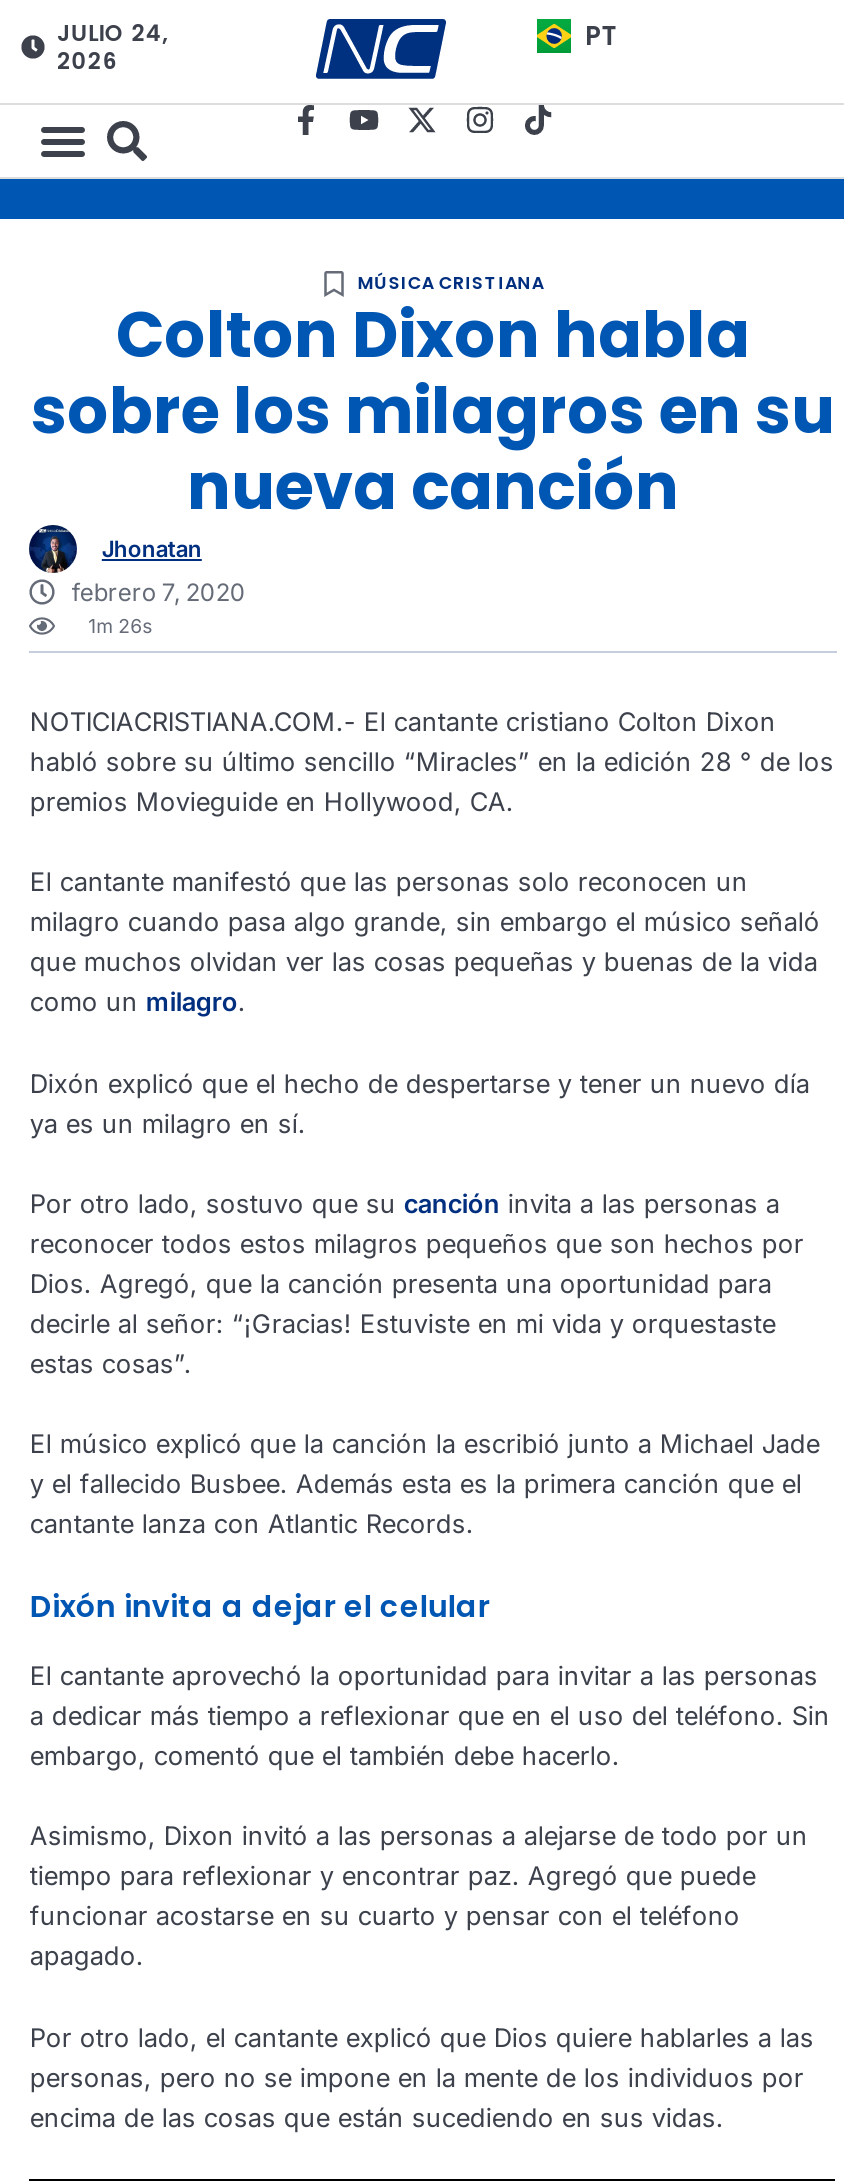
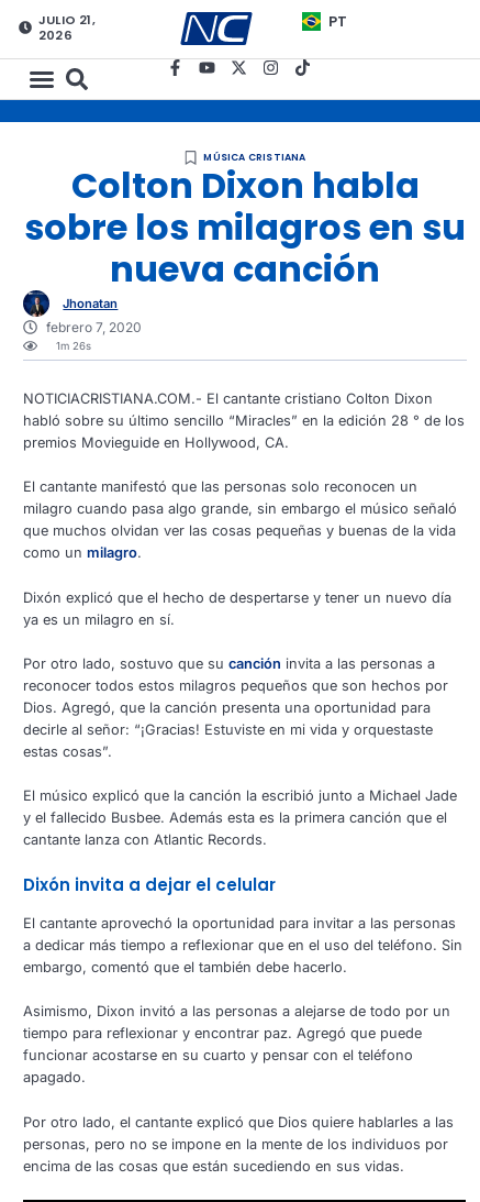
- JULIO 24,
+ JULIO 21,
